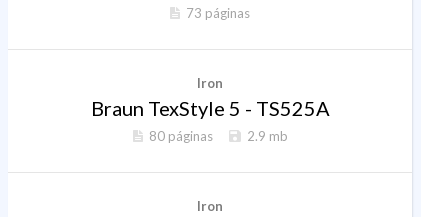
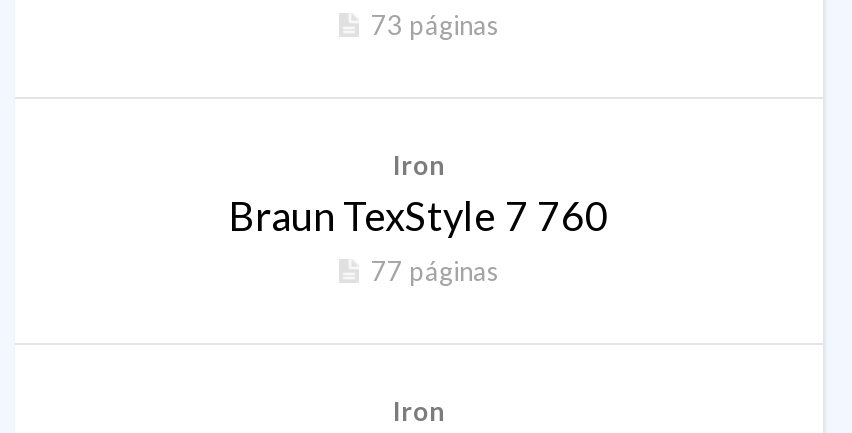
- Braun TexStyle 5 - TS525A
- 80 páginas
- 2.9 mb
+ Braun TexStyle 7 760
+ 77 páginas
